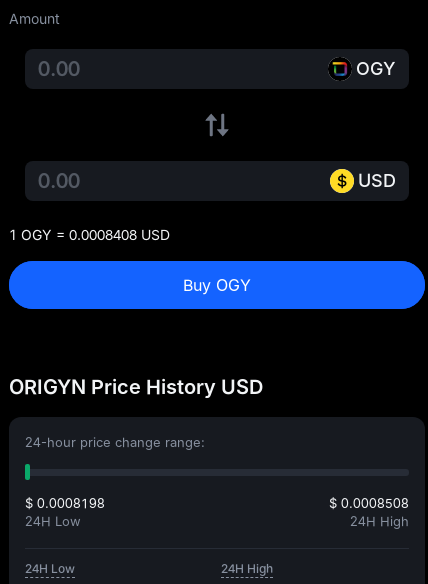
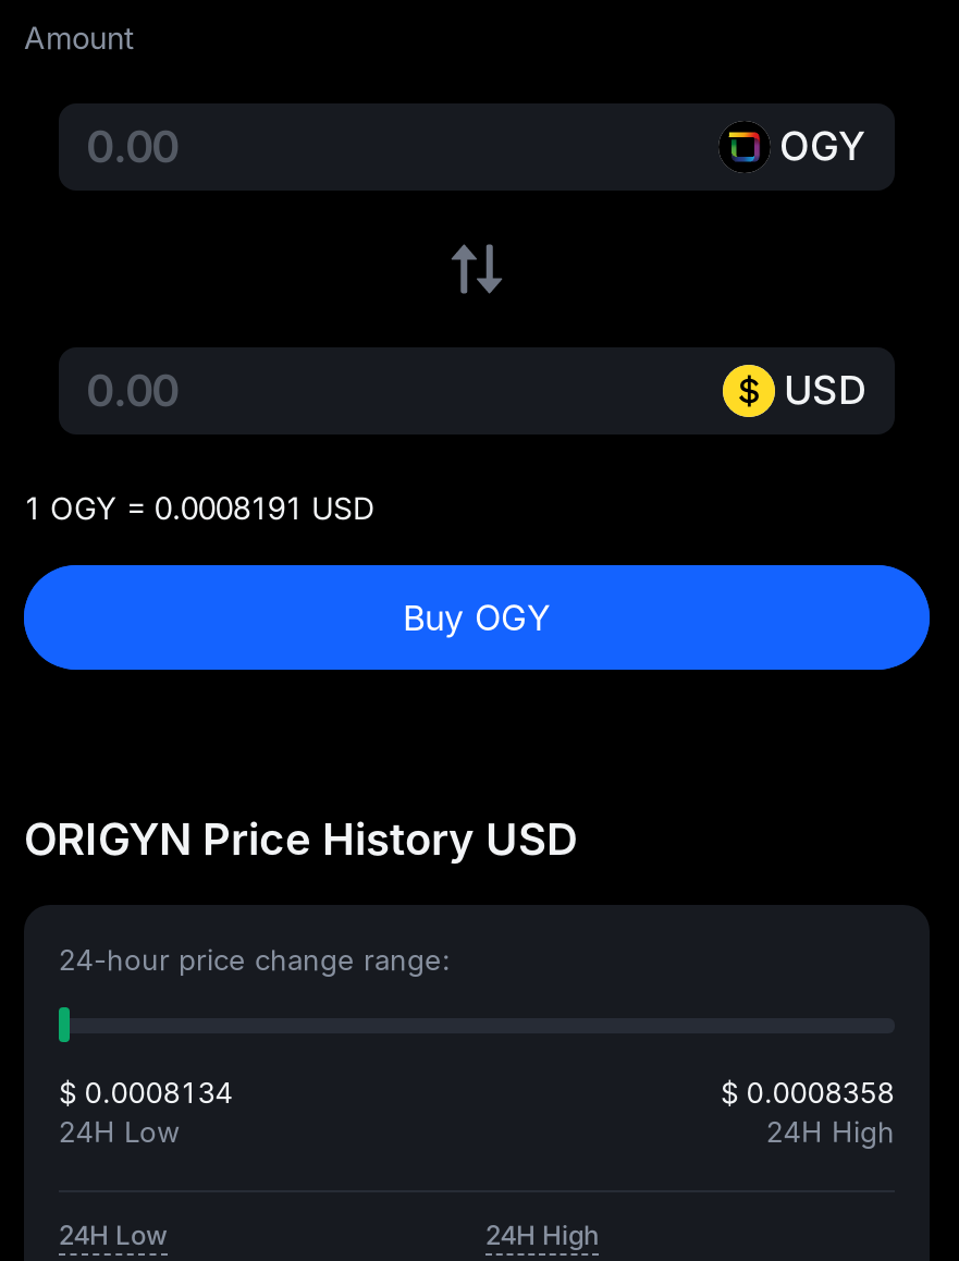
- 1 OGY = 0.0008408 USD
+ 1 OGY = 0.0008191 USD

- $ 0.0008198
+ $ 0.0008134

- $ 0.0008508
+ $ 0.0008358
